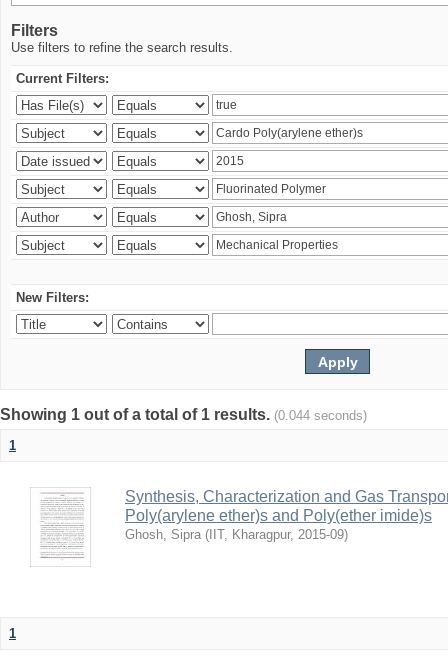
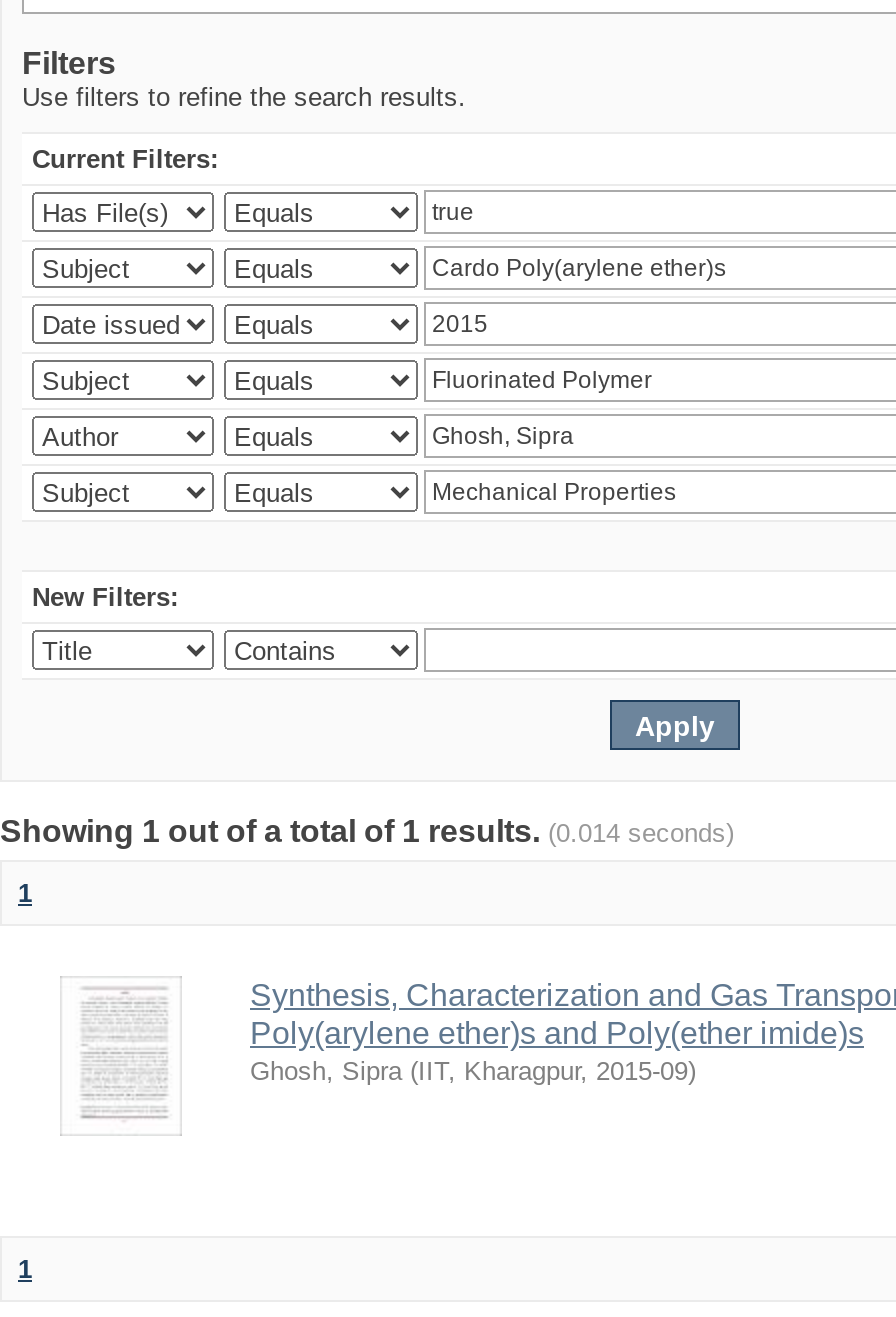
- Showing 1 out of a total of 1 results. (0.044 seconds)
+ Showing 1 out of a total of 1 results. (0.014 seconds)
